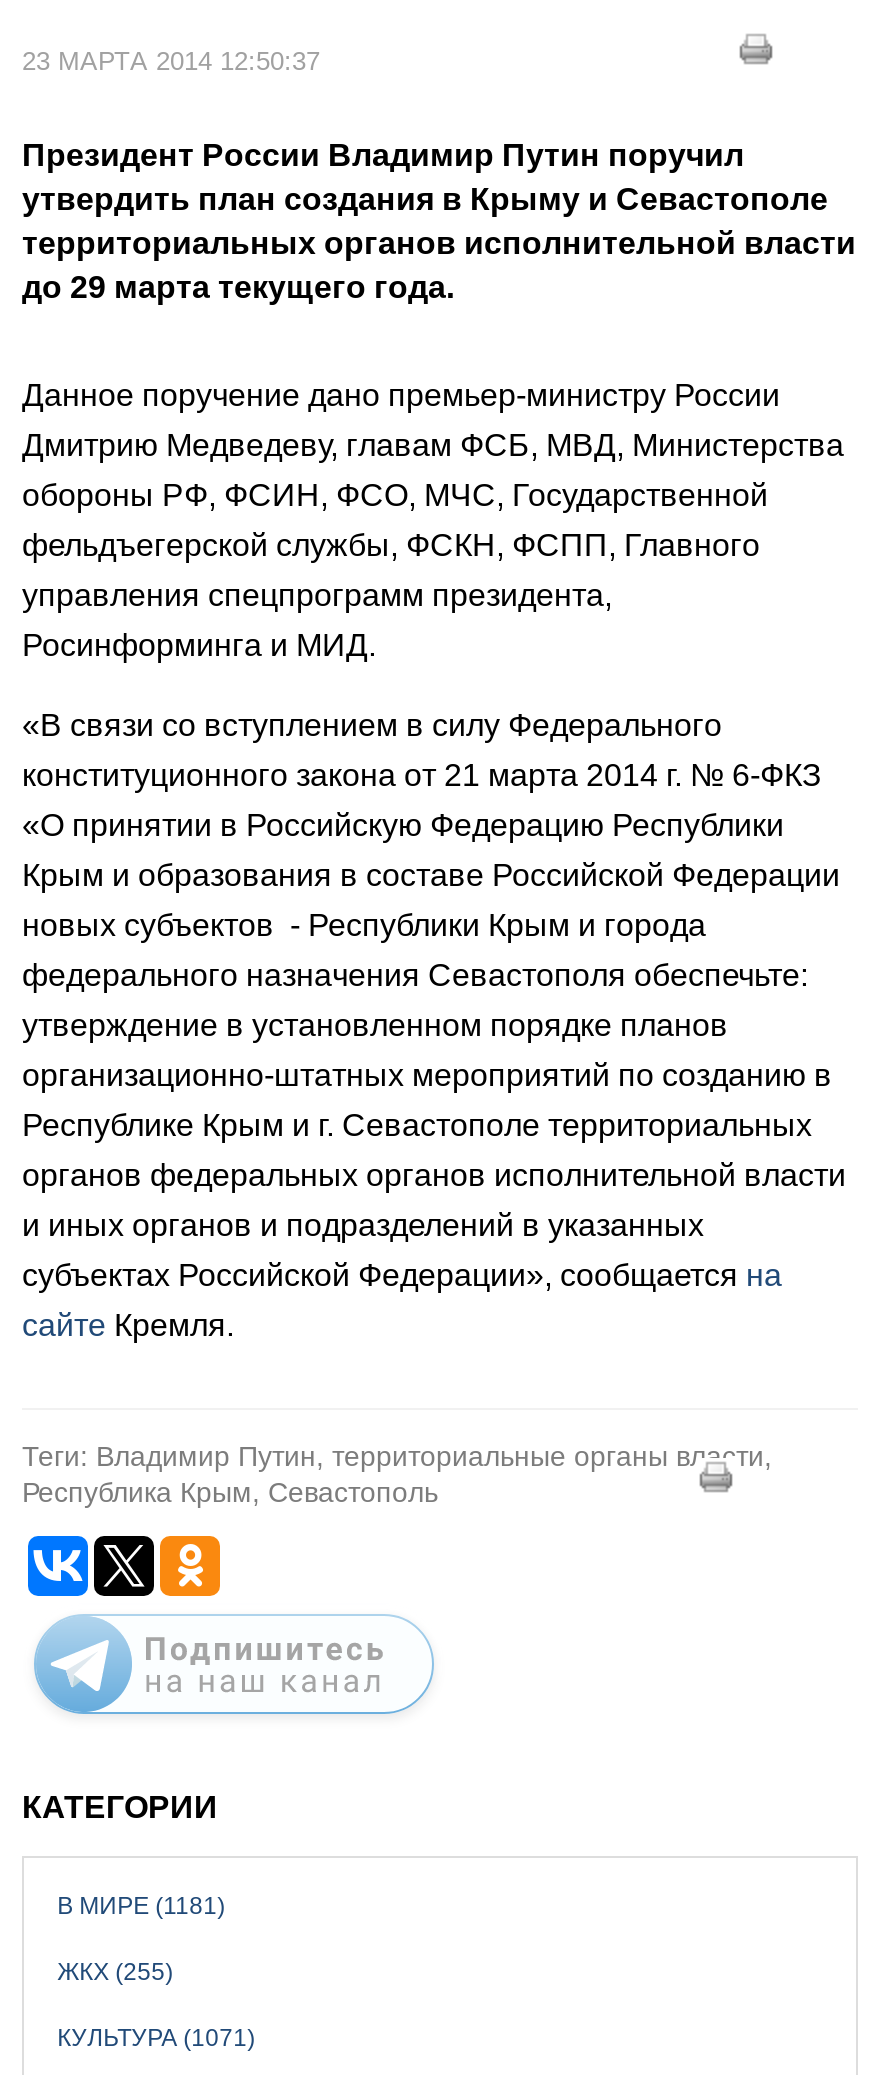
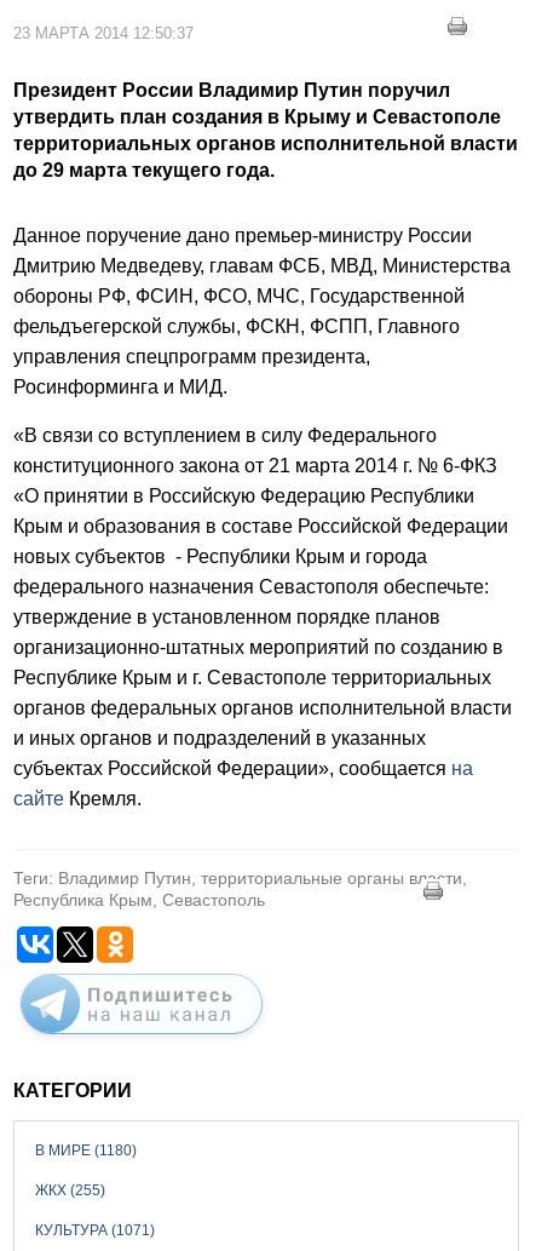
- В МИРЕ (1181)
+ В МИРЕ (1180)
